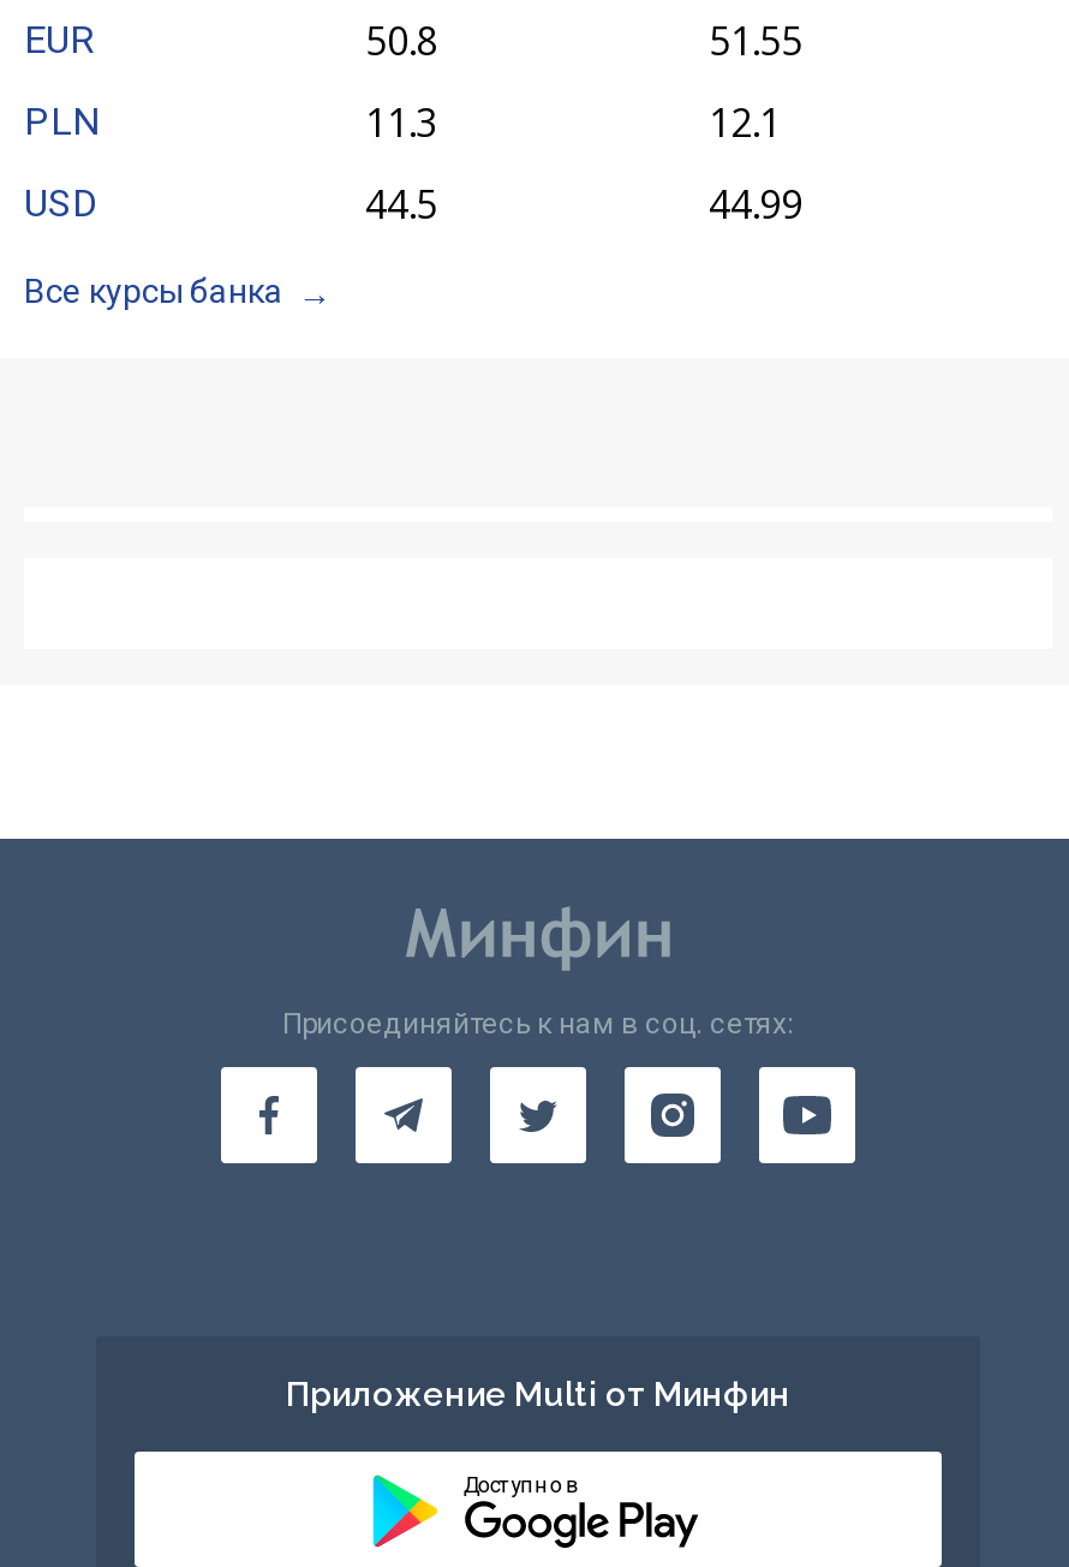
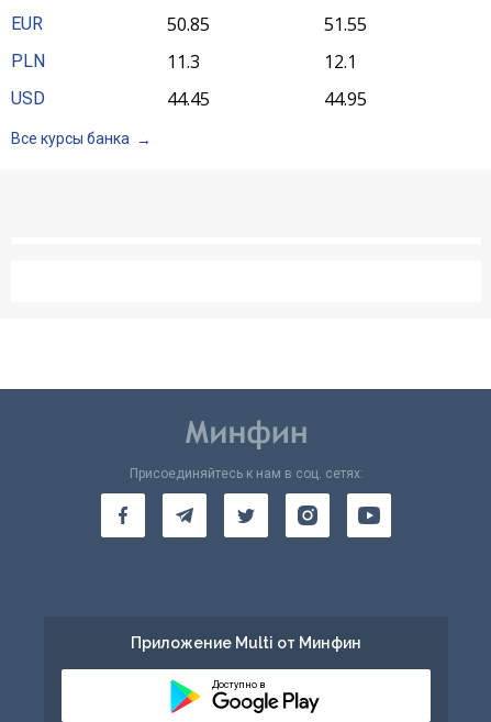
- 50.8
+ 50.85

- 44.5
+ 44.45

- 44.99
+ 44.95
